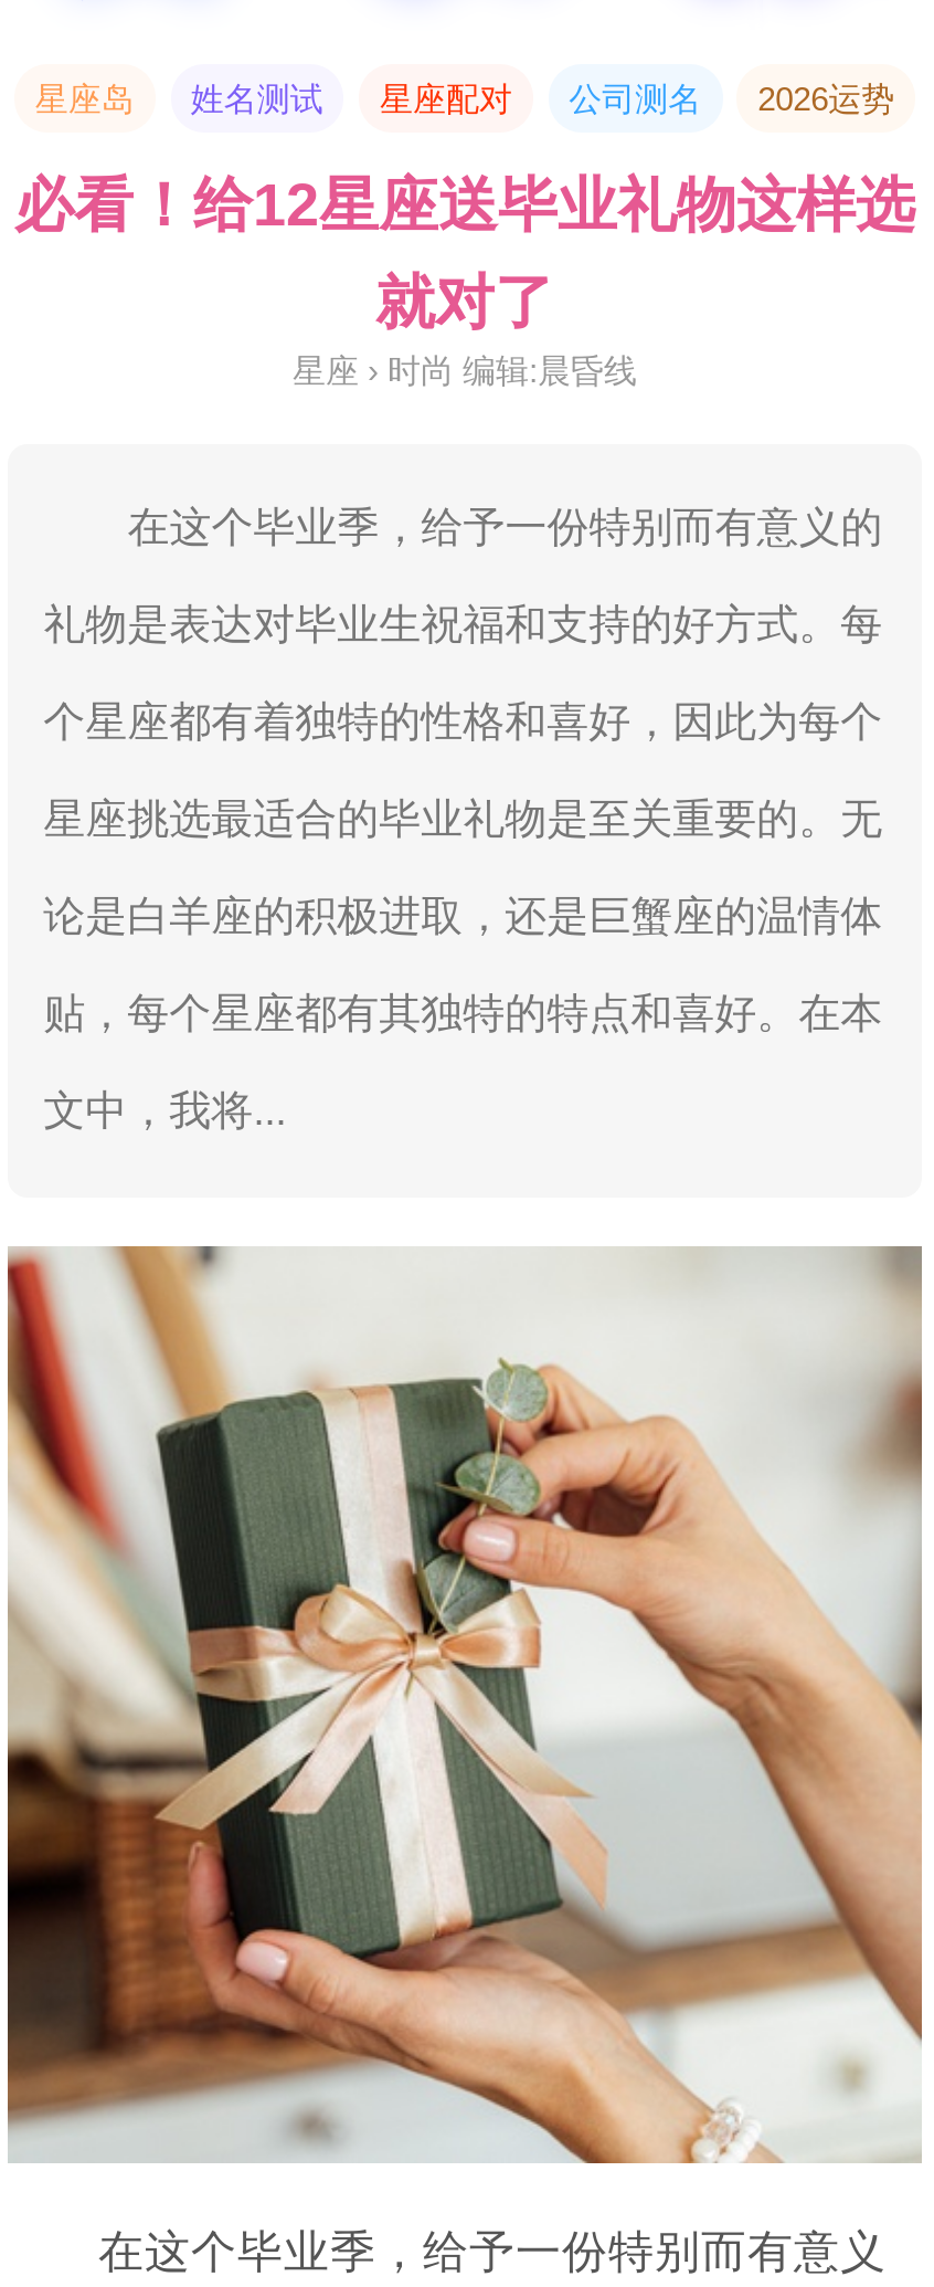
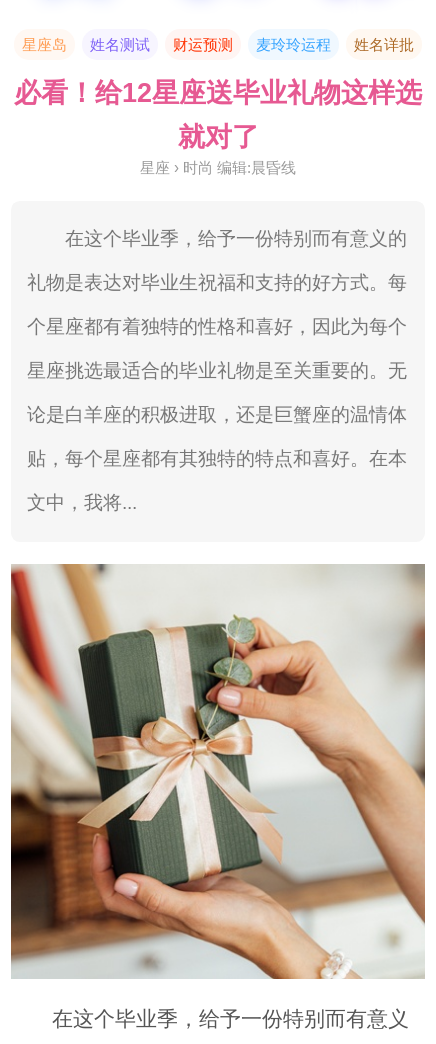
- 星座配对
- 公司测名
- 2026运势
+ 财运预测
+ 麦玲玲运程
+ 姓名详批
